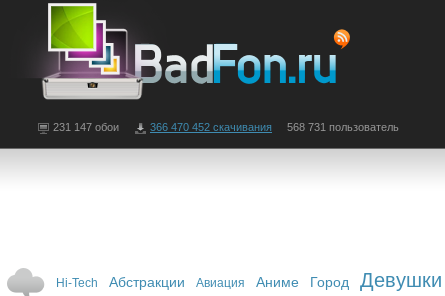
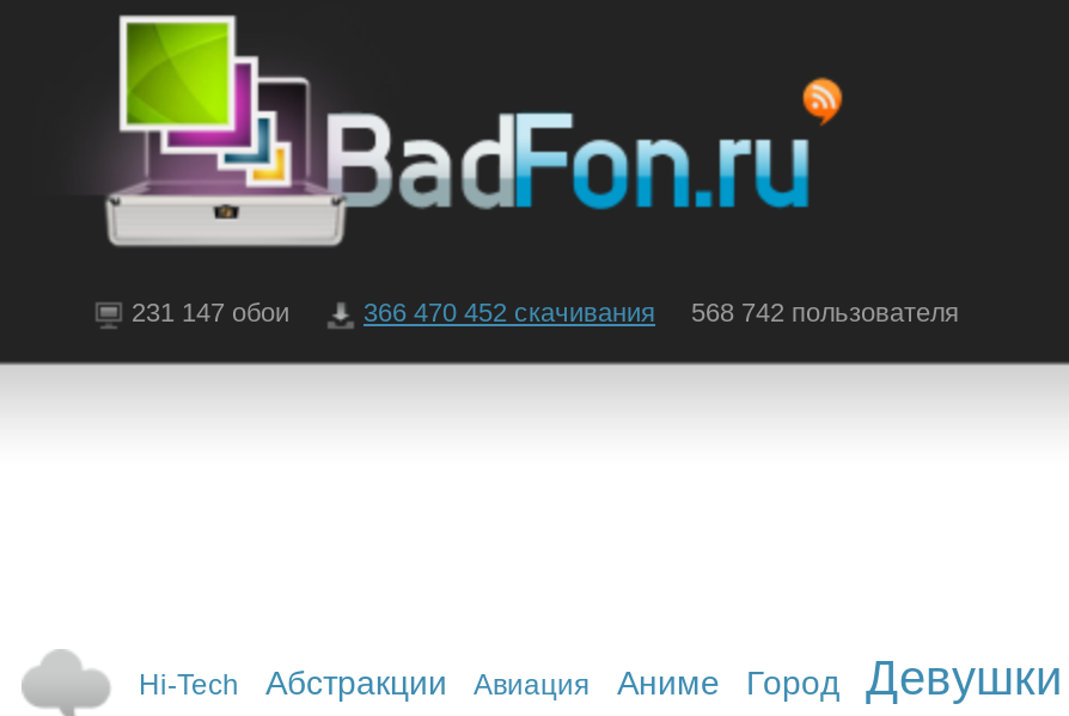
- 366 470 452 скачивания 568 731 пользователь
+ 366 470 452 скачивания 568 742 пользователя
